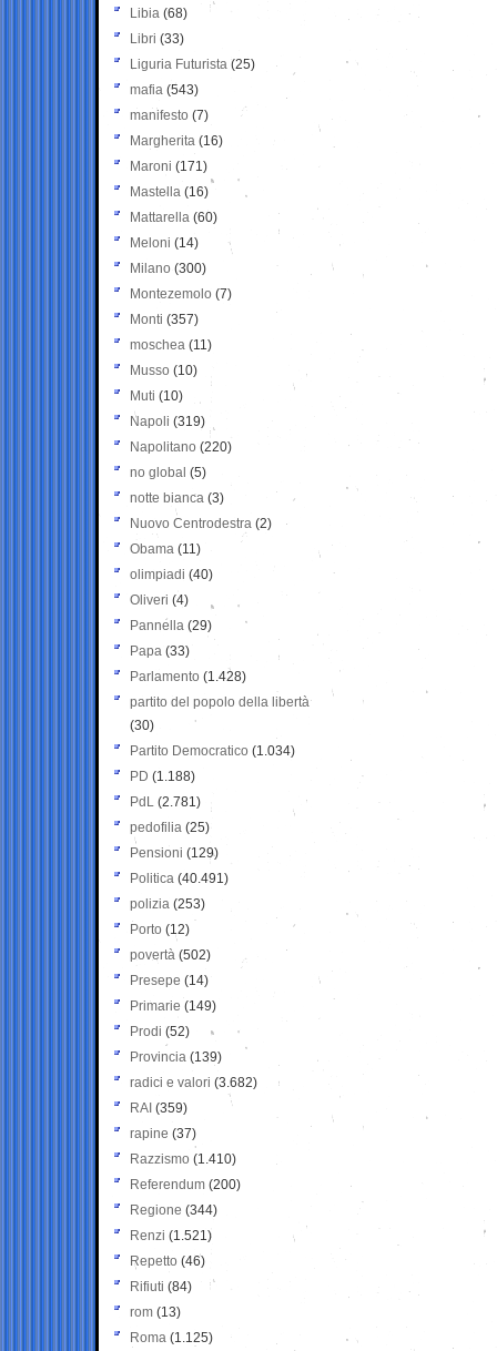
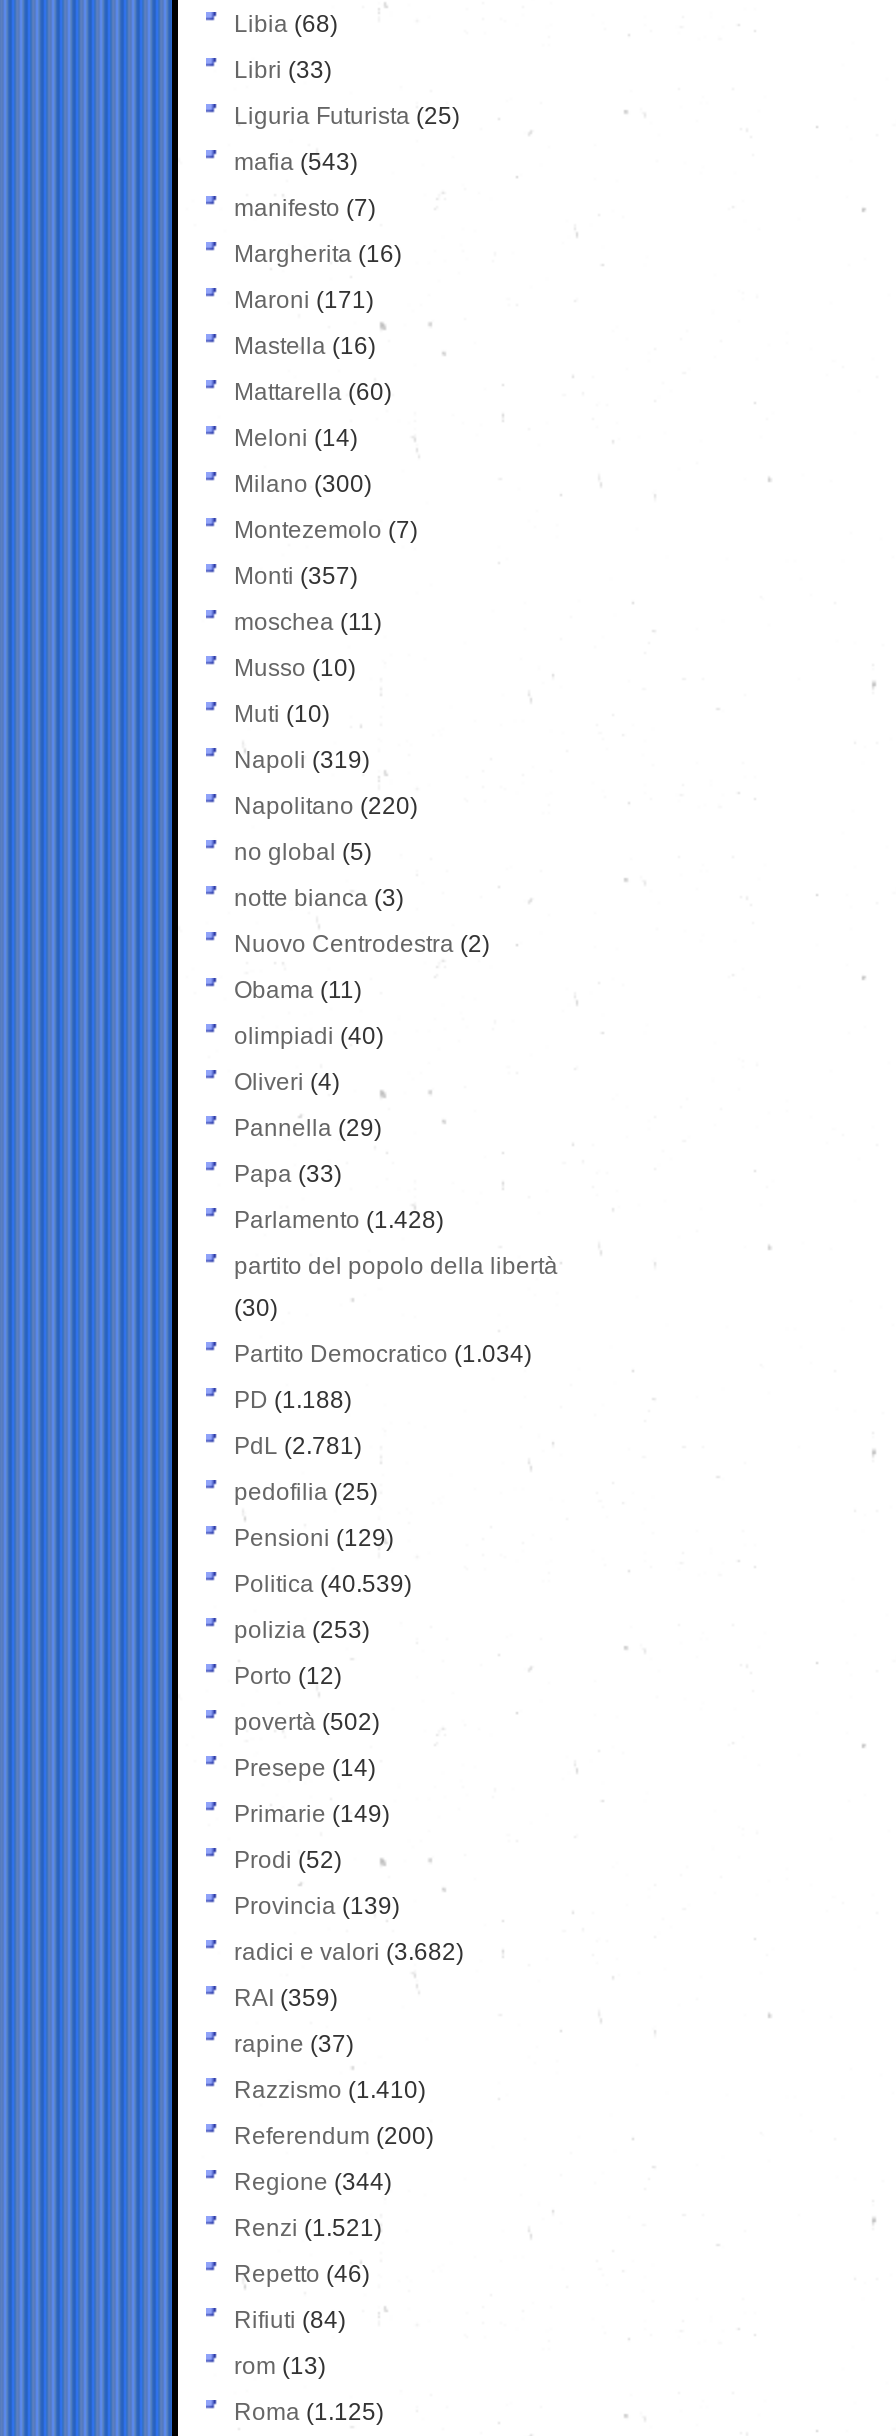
- Politica (40.491)
+ Politica (40.539)
